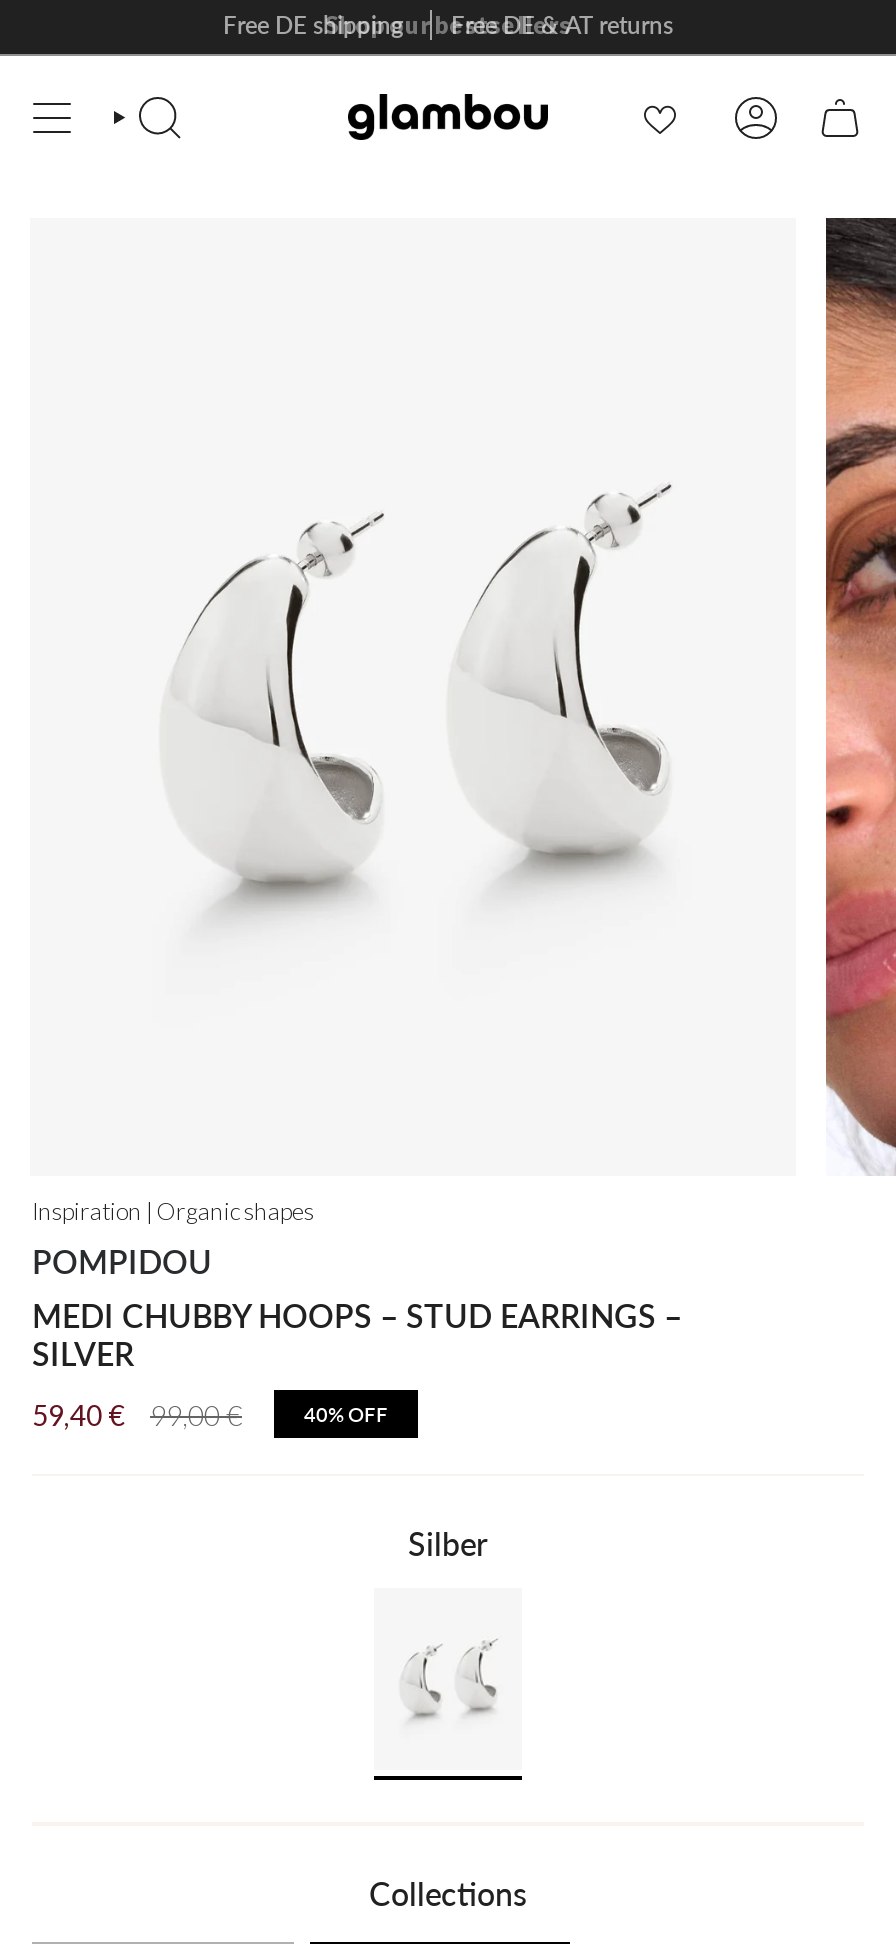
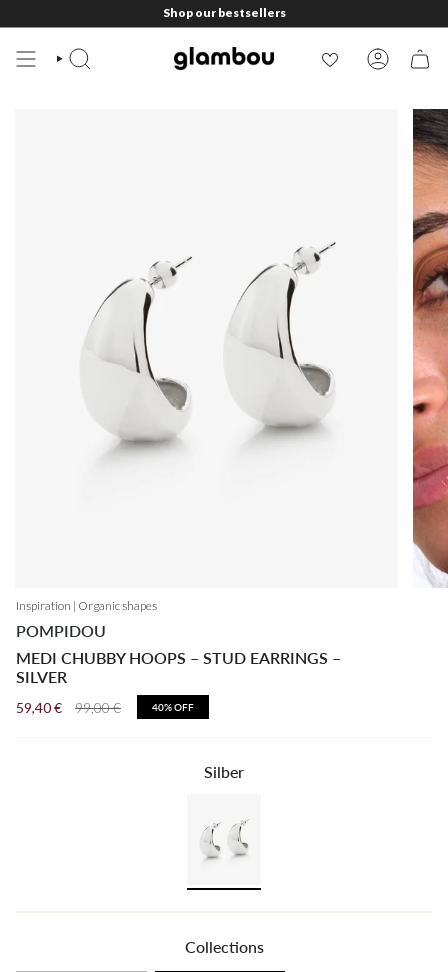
- Free DE shipping
- Free DE & AT returns
+ Shop our bestsellers
